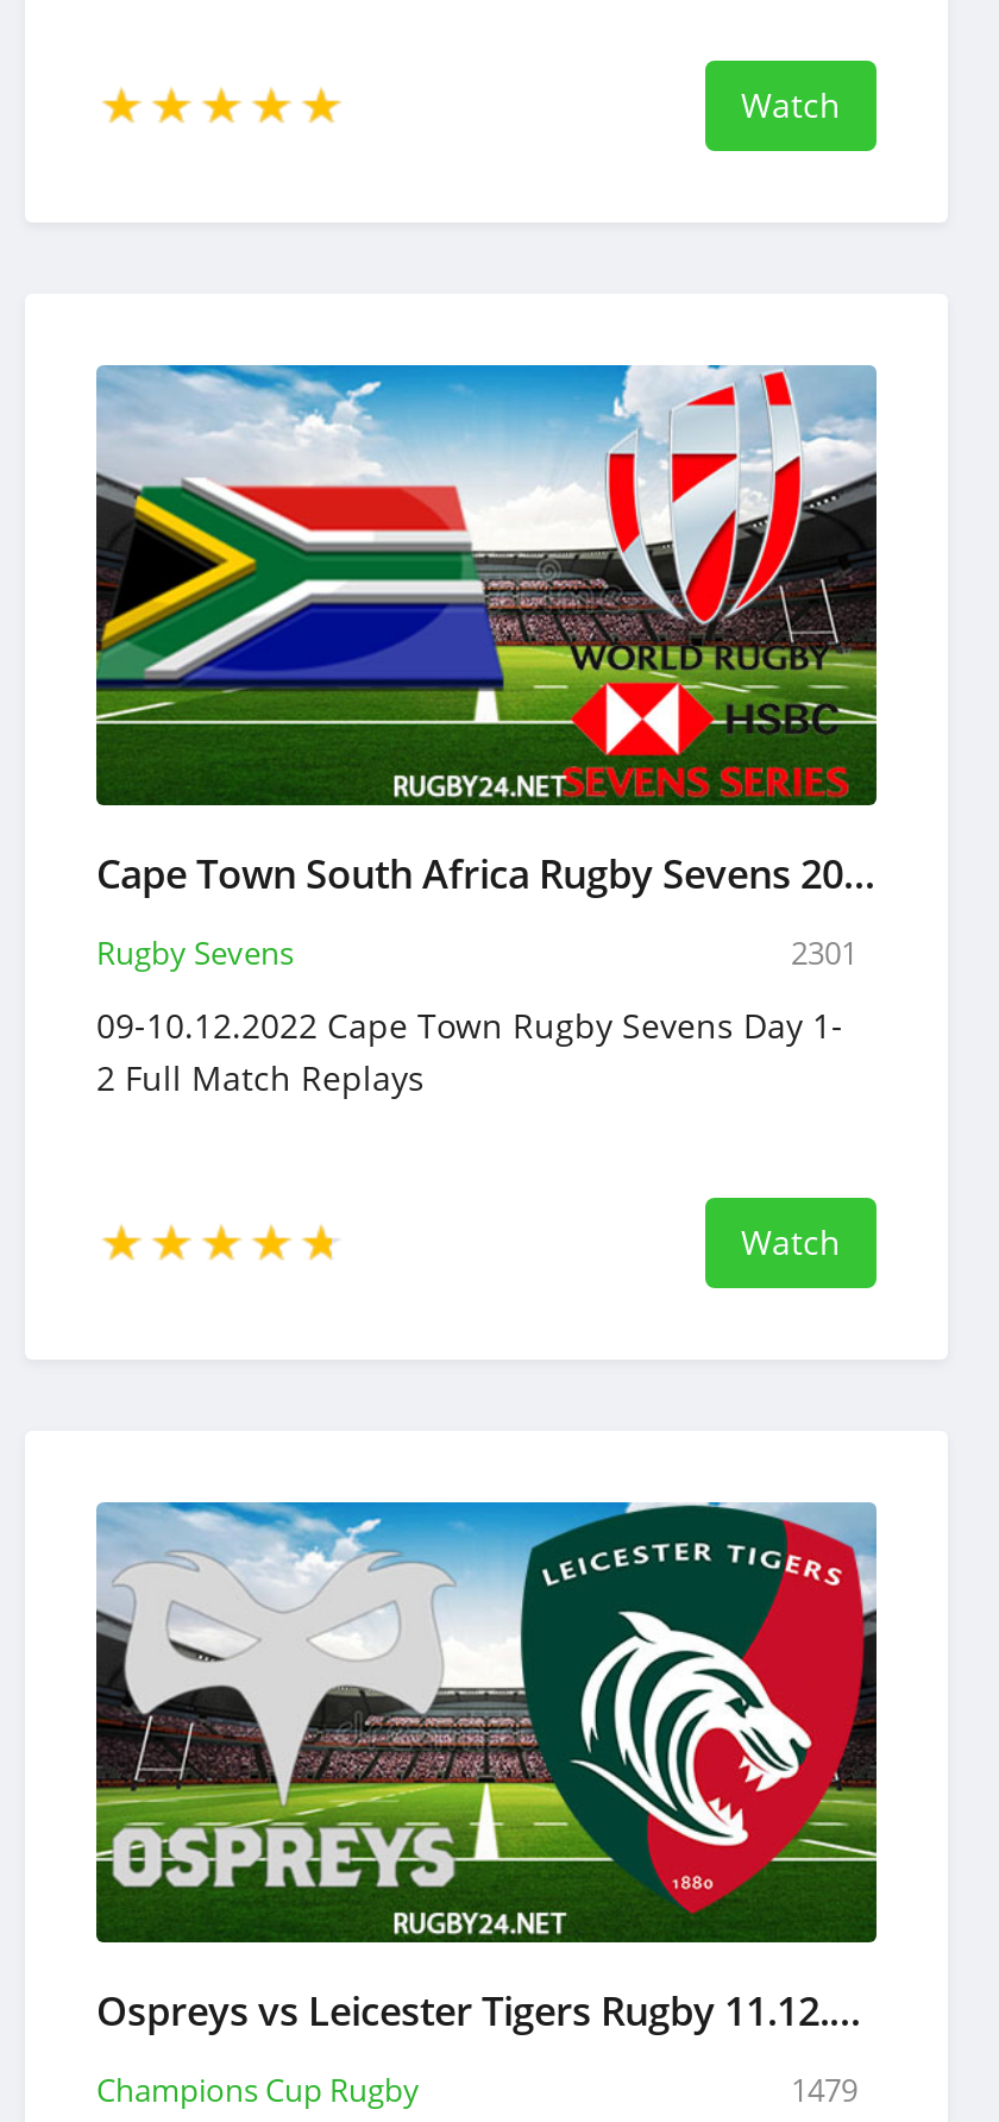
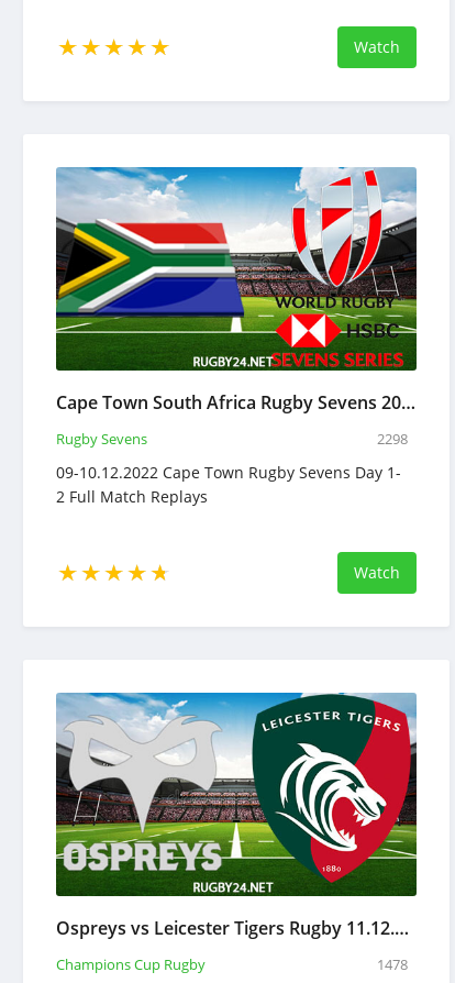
- 2301
+ 2298

- 1479
+ 1478
